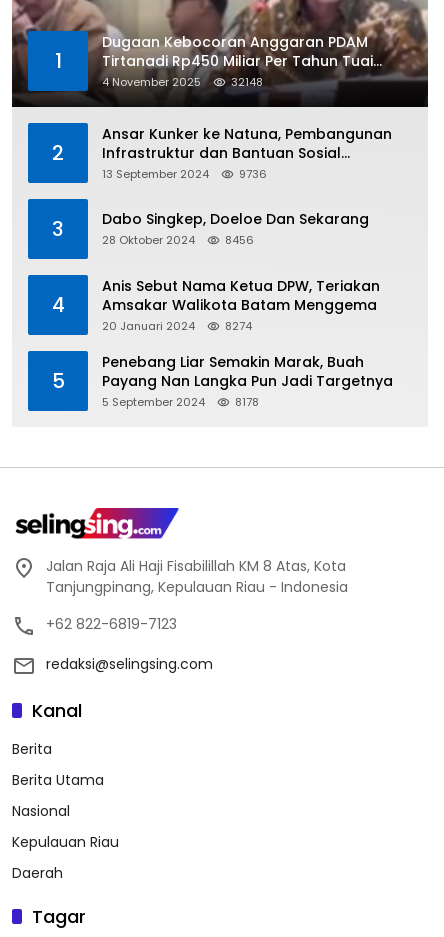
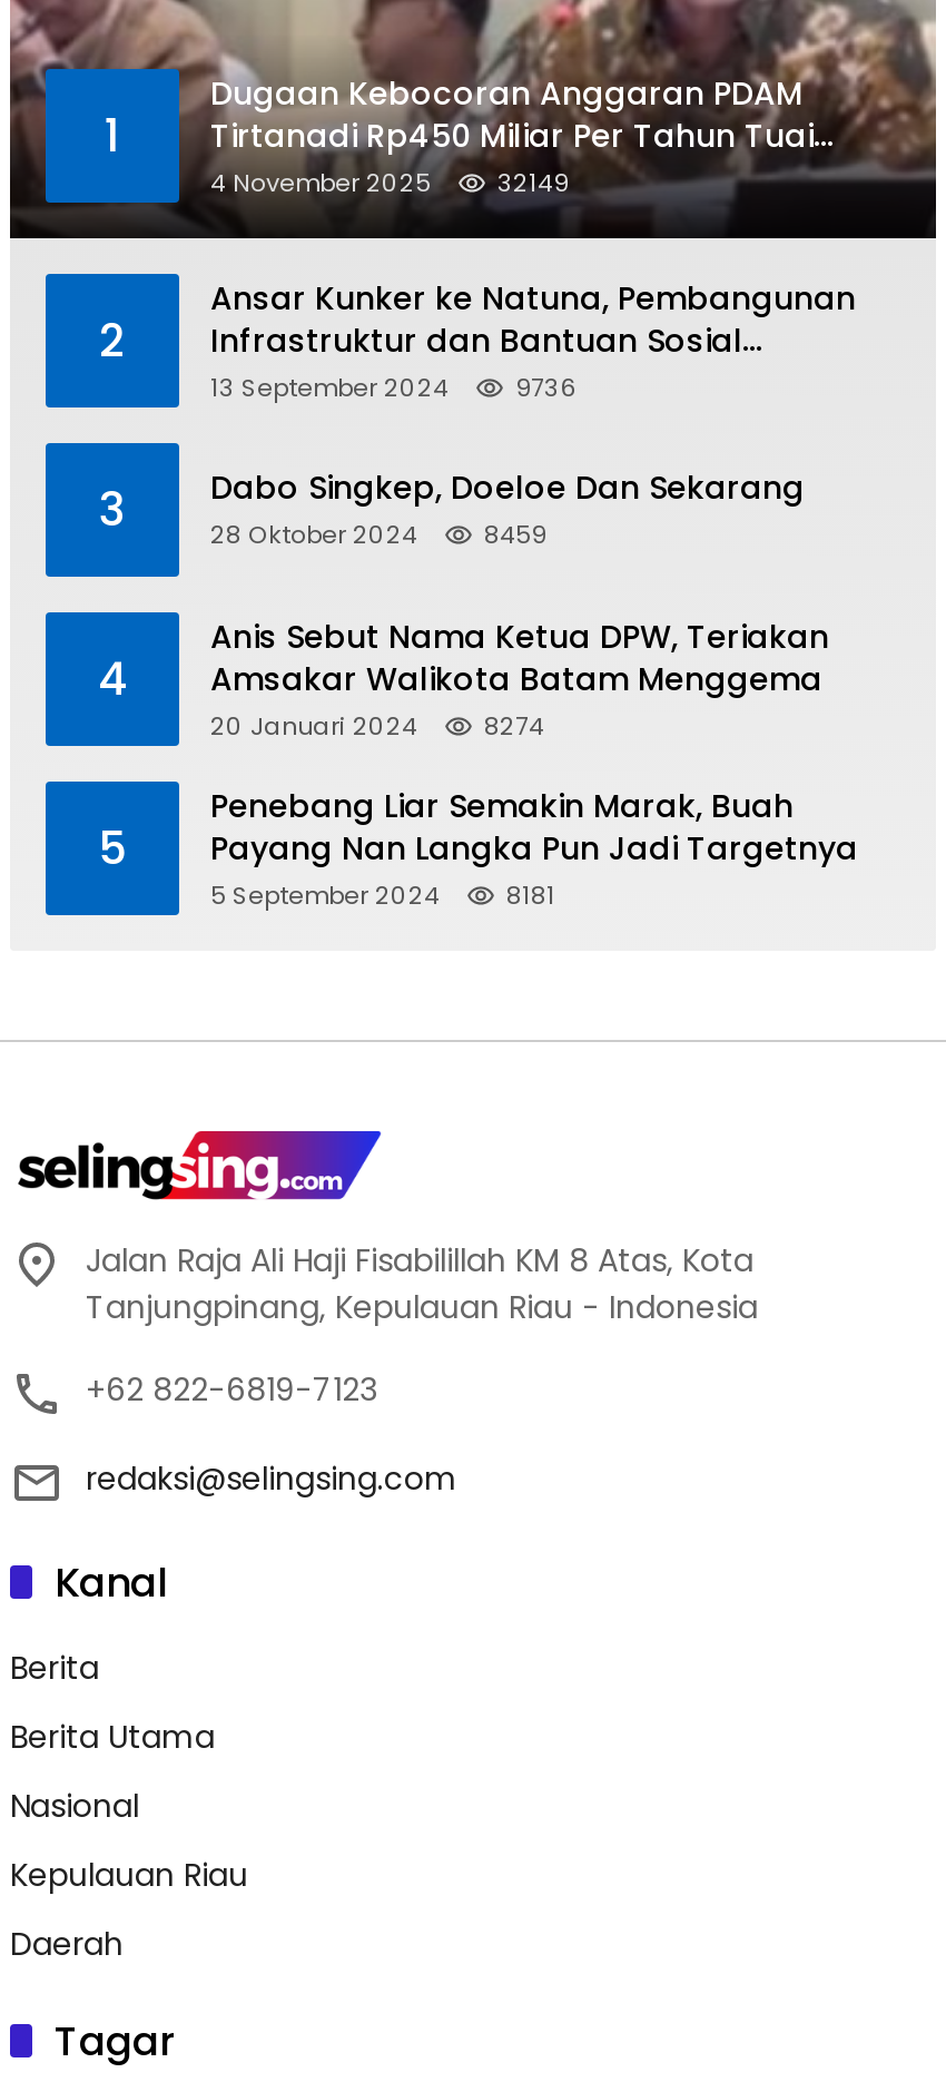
- 32148
+ 32149

- 28 Oktober 2024 8456
+ 28 Oktober 2024 8459

- 5 September 2024 8178
+ 5 September 2024 8181
